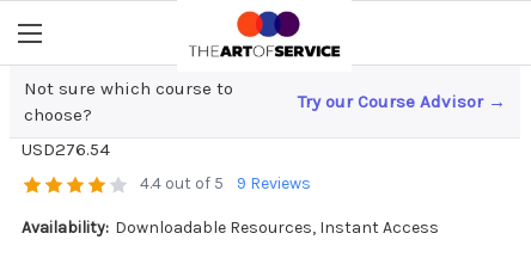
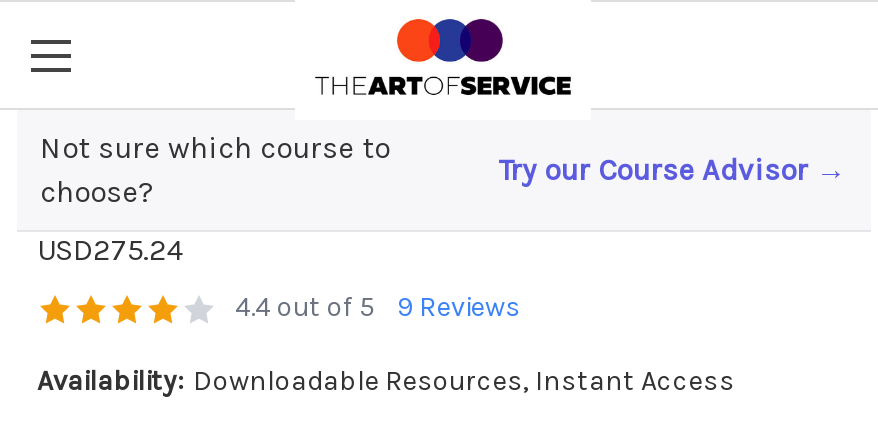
- USD276.54
+ USD275.24
